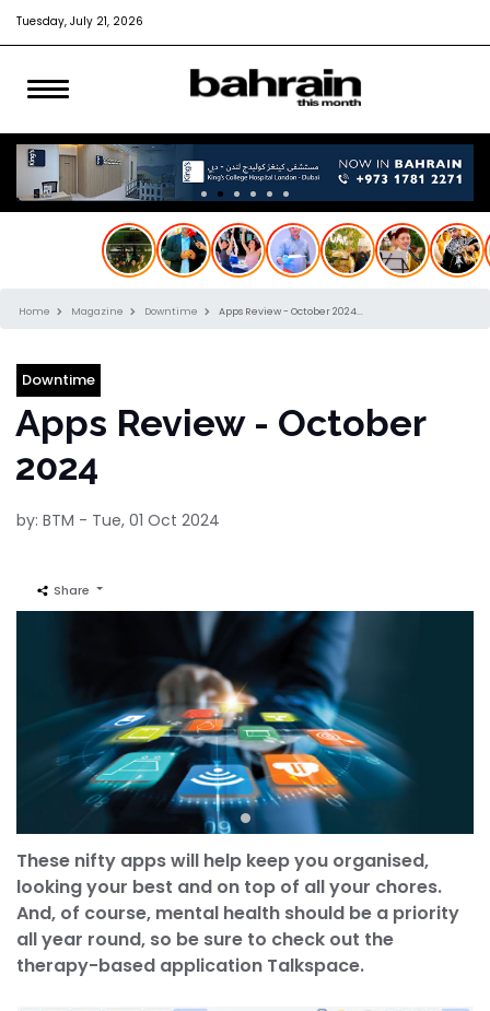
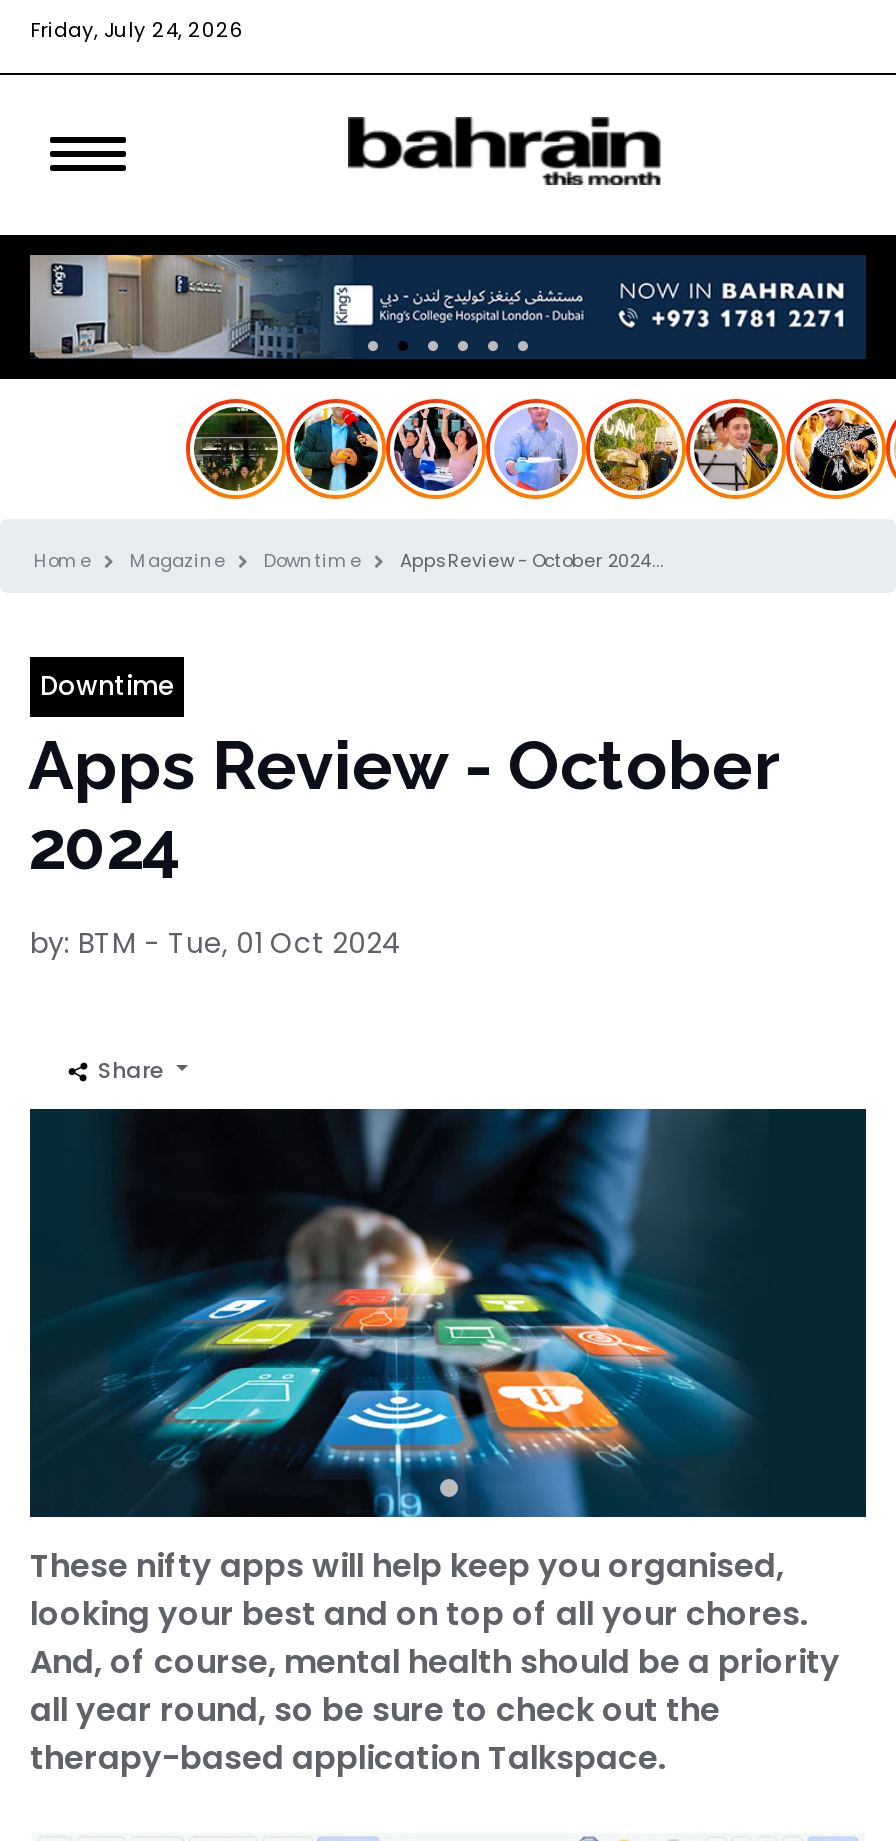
- Tuesday, July 21, 2026
+ Friday, July 24, 2026
